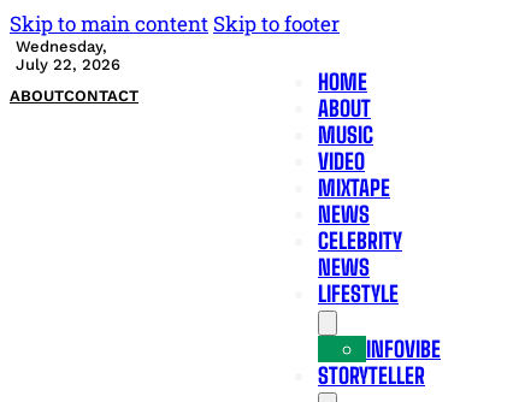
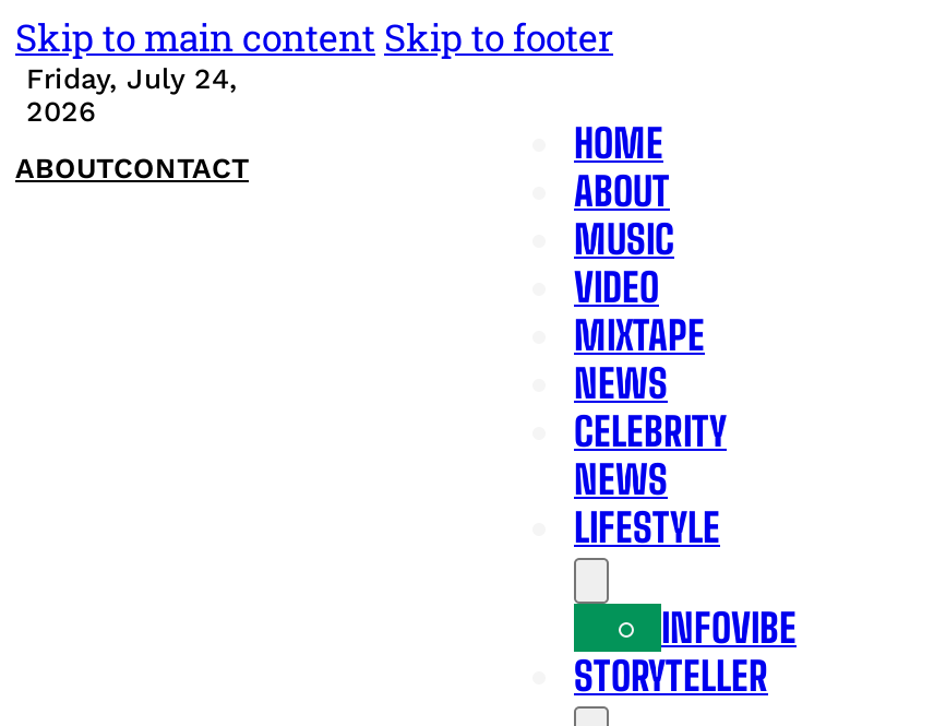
- Wednesday,
- July 22, 2026
+ Friday, July 24,
+ 2026
